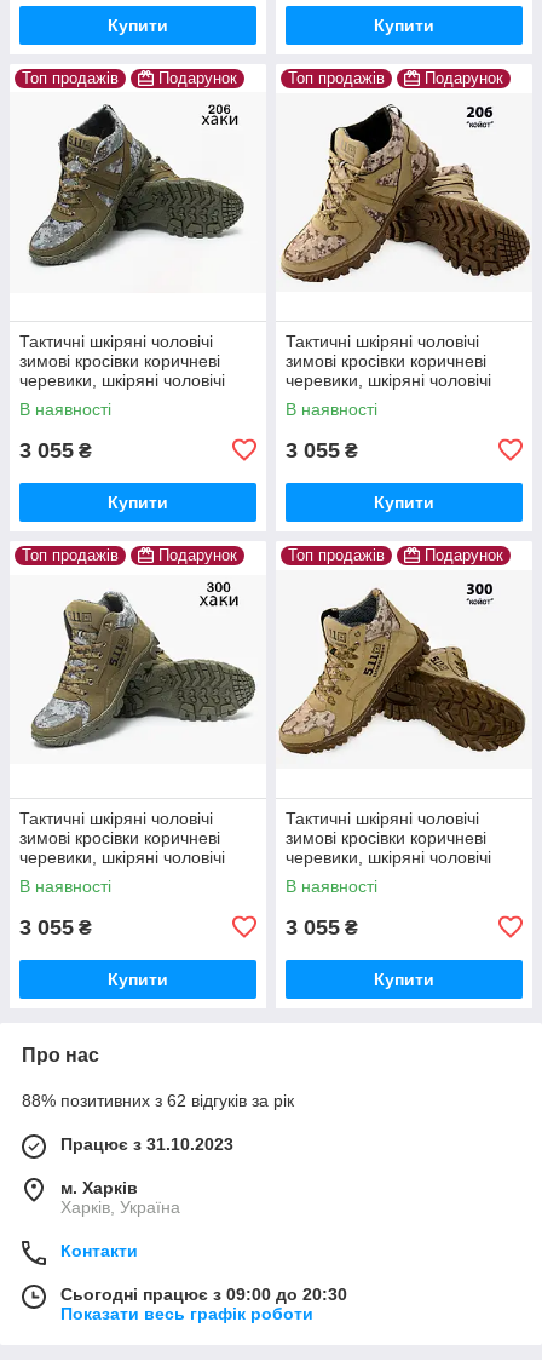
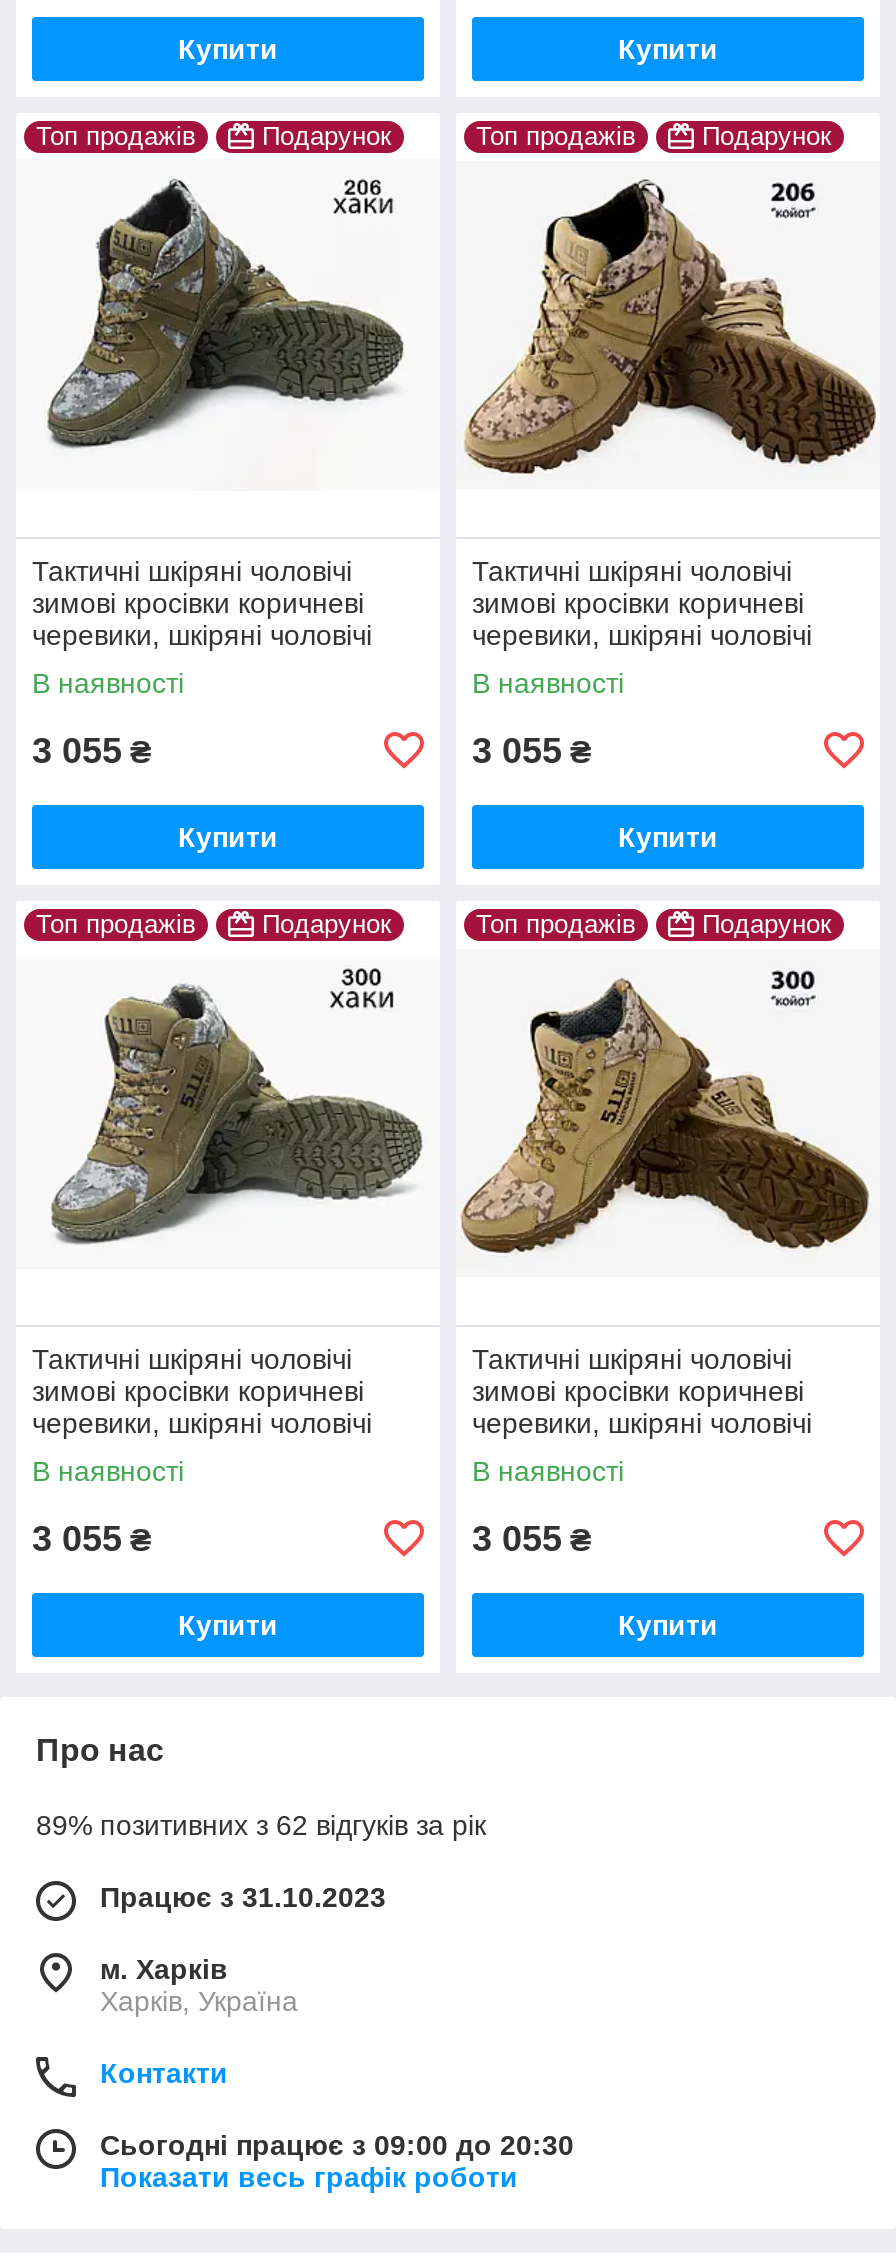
- 88% позитивних з 62 відгуків за рік
+ 89% позитивних з 62 відгуків за рік
